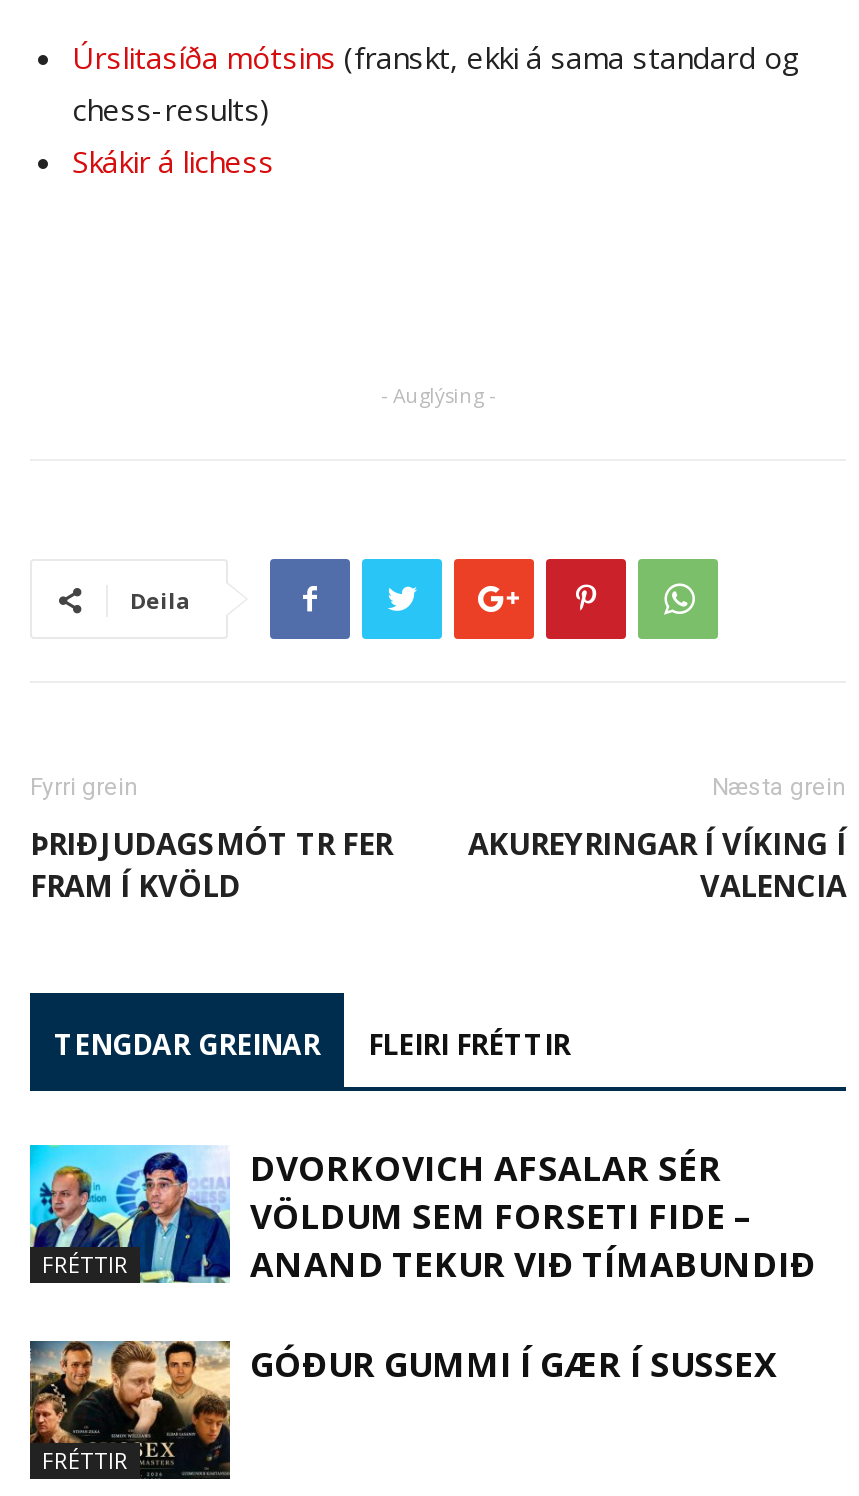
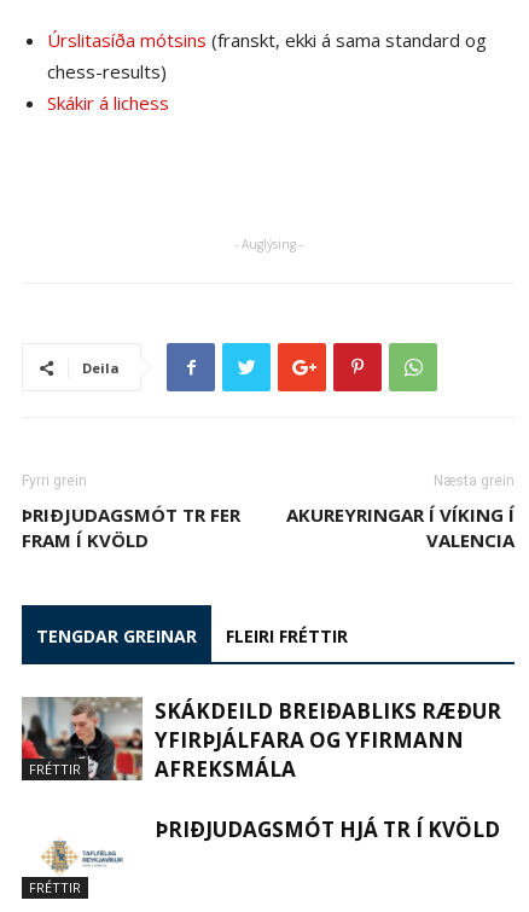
- [image]
- DVORKOVICH AFSALAR SÉR
- VÖLDUM SEM FORSETI FIDE –
- ANAND TEKUR VIÐ TÍMABUNDIÐ
+ [image]
+ SKÁKDEILD BREIÐABLIKS RÆÐUR
+ YFIRÞJÁLFARA OG YFIRMANN
+ AFREKSMÁLA

- [image]
- GÓÐUR GUMMI Í GÆR Í SUSSEX
+ [image]
+ ÞRIÐJUDAGSMÓT HJÁ TR Í KVÖLD
